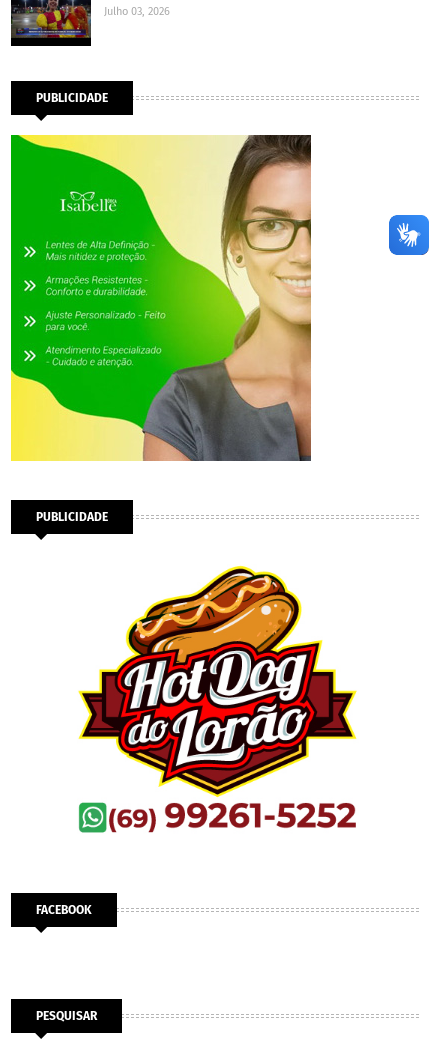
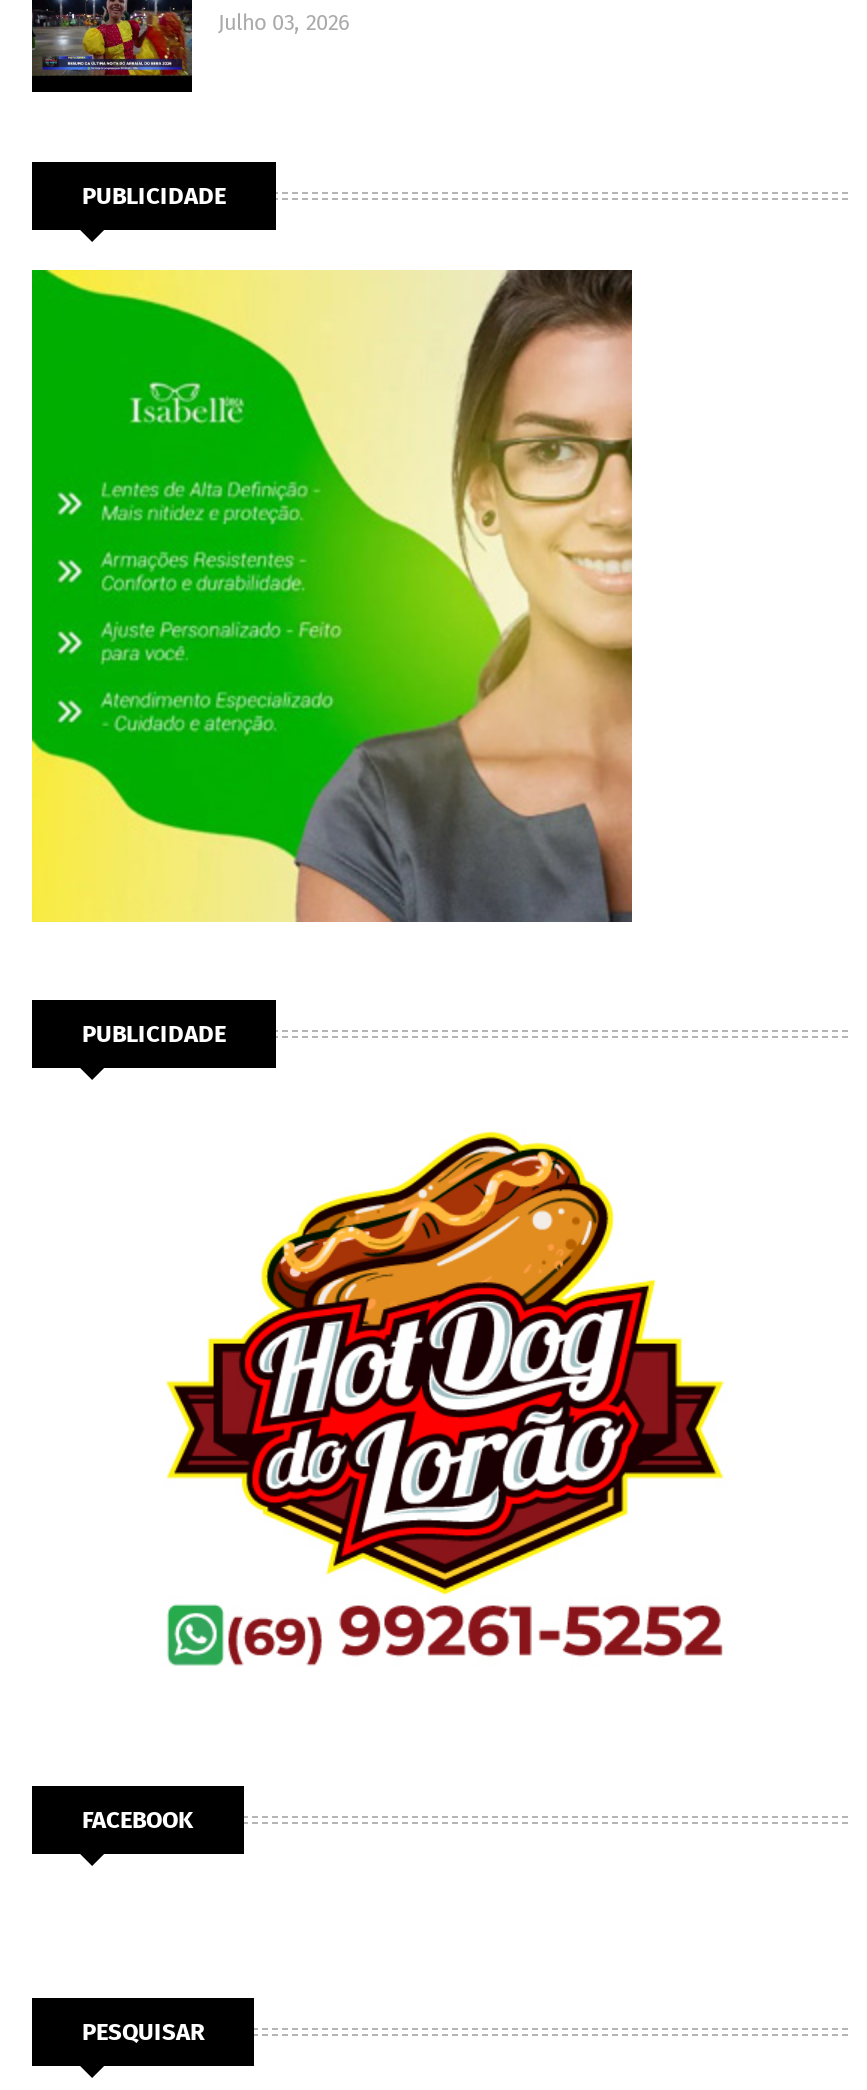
- [image]
